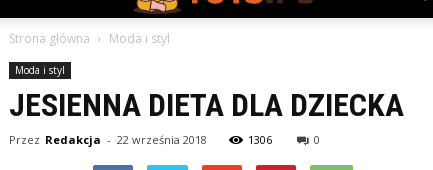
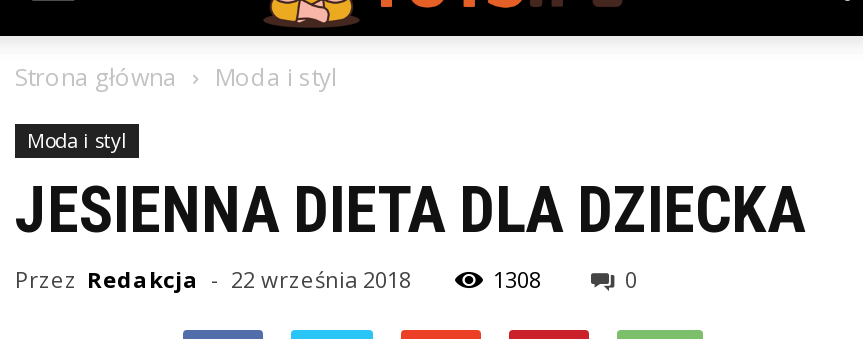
- 1306
+ 1308
